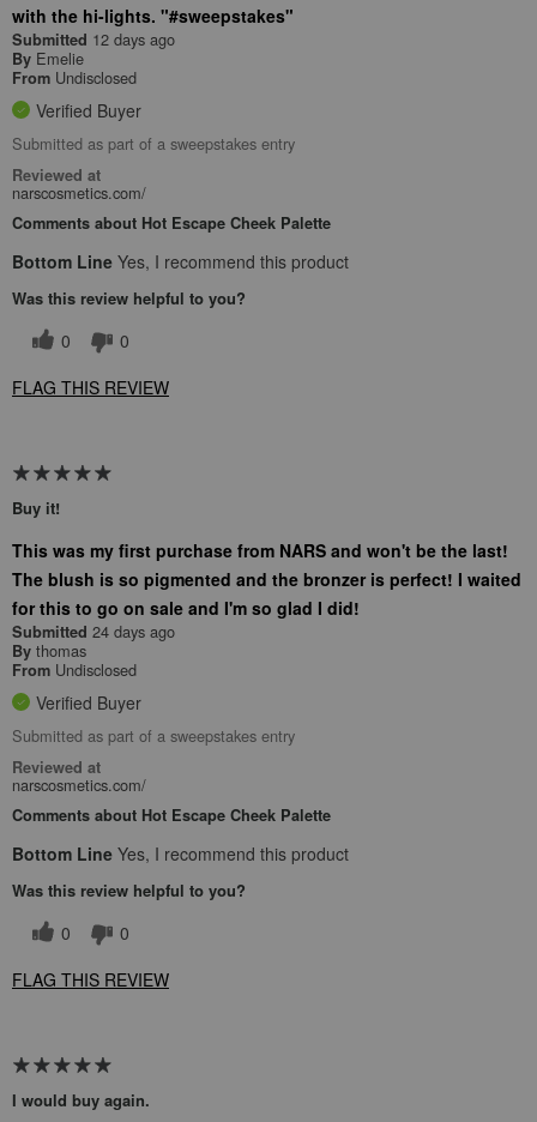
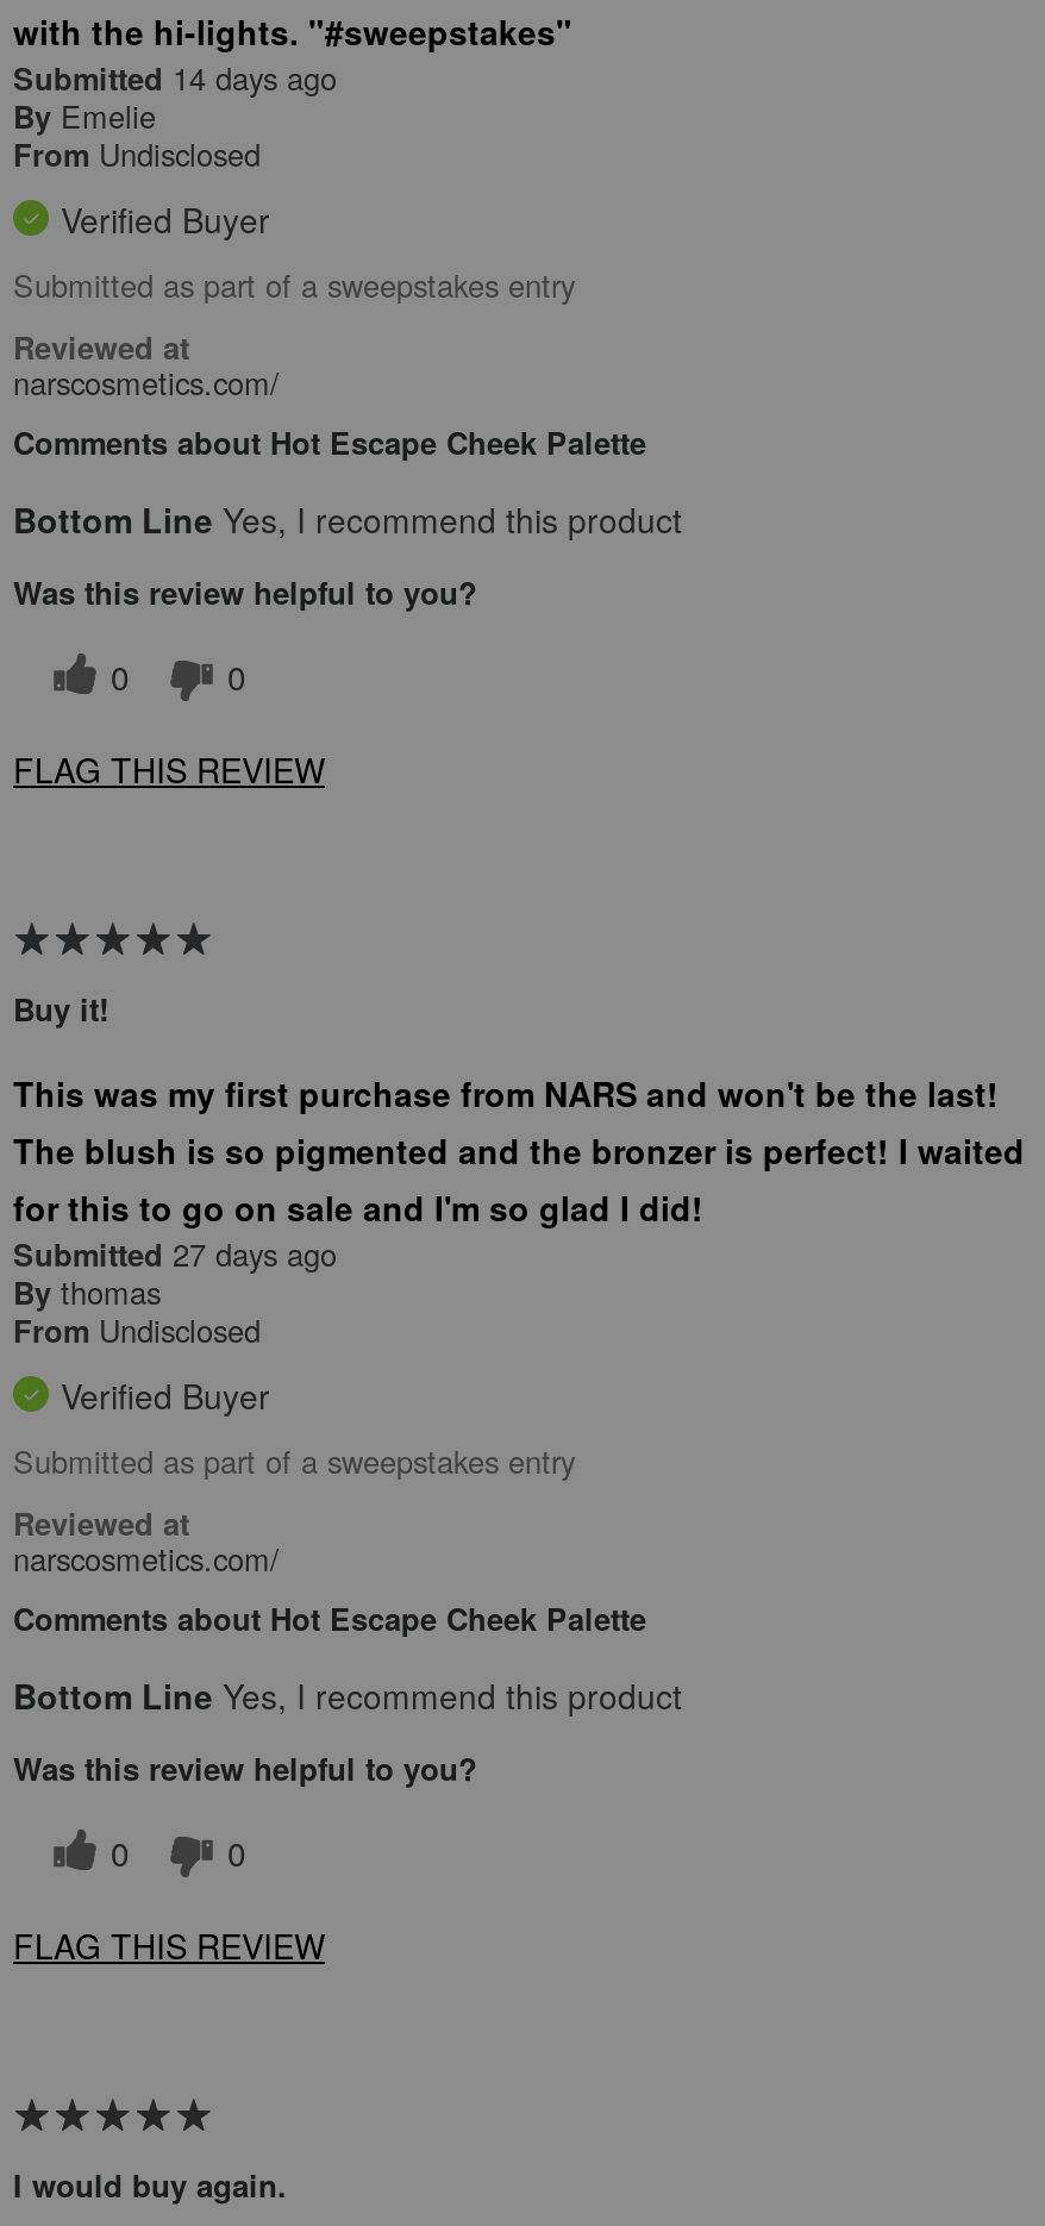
- Submitted 12 days ago
+ Submitted 14 days ago

- Submitted 24 days ago
+ Submitted 27 days ago
